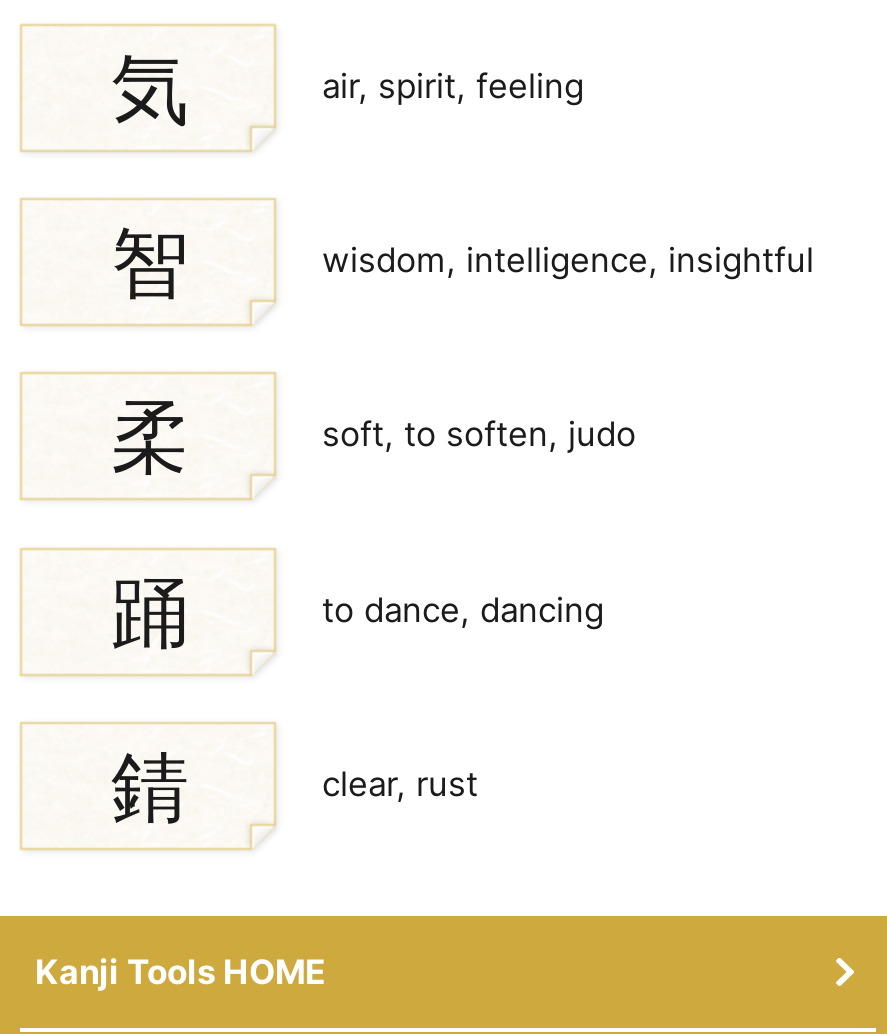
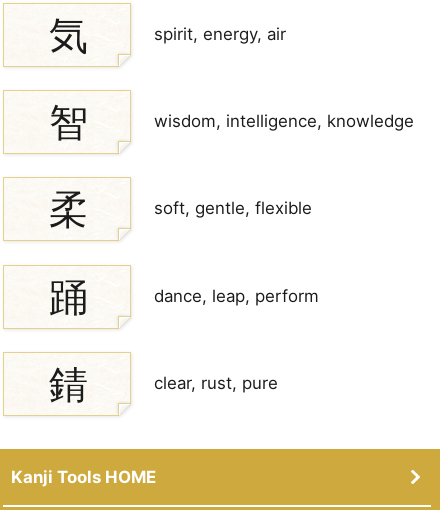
- air, spirit, feeling
+ spirit, energy, air

- wisdom, intelligence, insightful
+ wisdom, intelligence, knowledge

- soft, to soften, judo
+ soft, gentle, flexible

- to dance, dancing
+ dance, leap, perform

- clear, rust
+ clear, rust, pure
